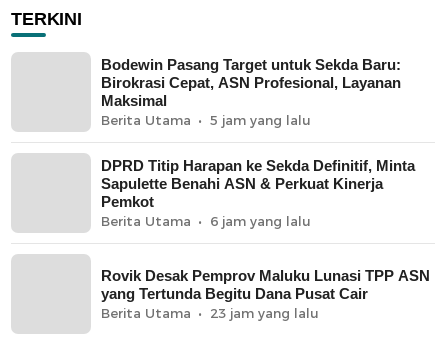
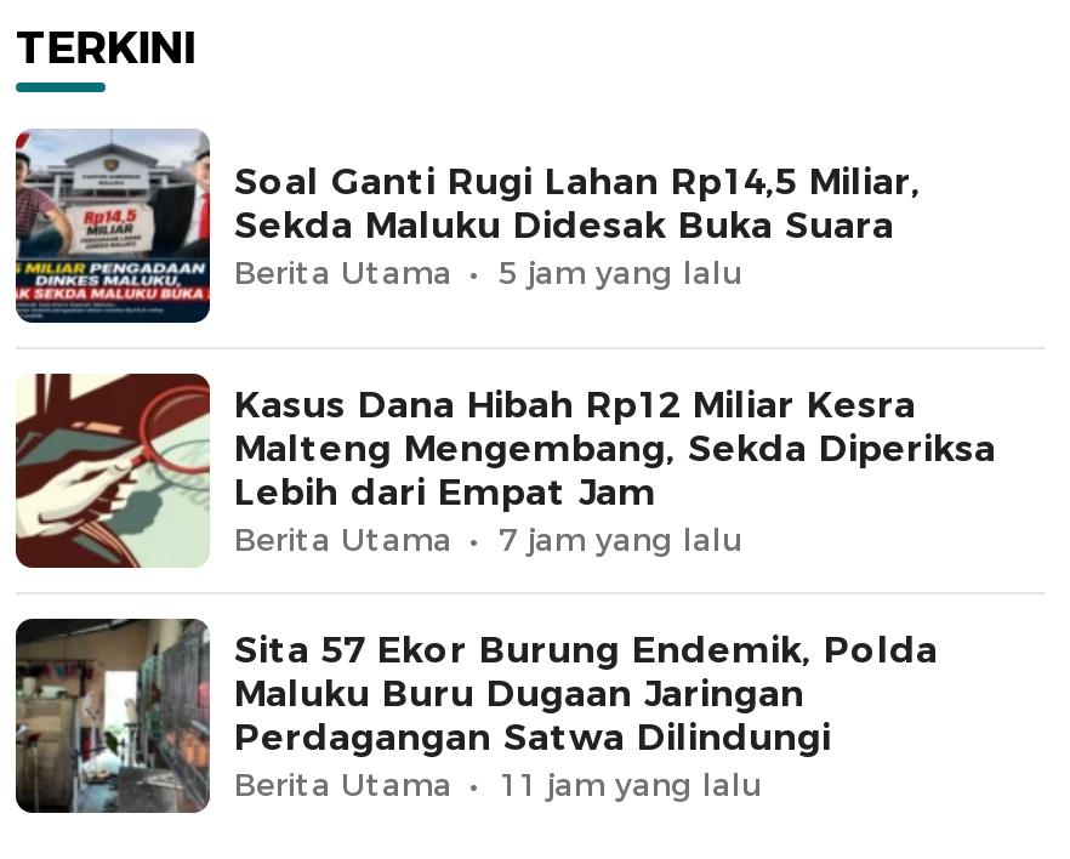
+ [image]

- Bodewin Pasang Target untuk Sekda Baru:
- Birokrasi Cepat, ASN Profesional, Layanan
- Maksimal
+ Soal Ganti Rugi Lahan Rp14,5 Miliar,
+ Sekda Maluku Didesak Buka Suara

+ [image]

- DPRD Titip Harapan ke Sekda Definitif, Minta
- Sapulette Benahi ASN & Perkuat Kinerja
- Pemkot
+ Kasus Dana Hibah Rp12 Miliar Kesra
+ Malteng Mengembang, Sekda Diperiksa
+ Lebih dari Empat Jam

- Berita Utama 6 jam yang lalu
+ Berita Utama 7 jam yang lalu

+ [image]

- Rovik Desak Pemprov Maluku Lunasi TPP ASN
- yang Tertunda Begitu Dana Pusat Cair
+ Sita 57 Ekor Burung Endemik, Polda
+ Maluku Buru Dugaan Jaringan
+ Perdagangan Satwa Dilindungi

- Berita Utama 23 jam yang lalu
+ Berita Utama 11 jam yang lalu
